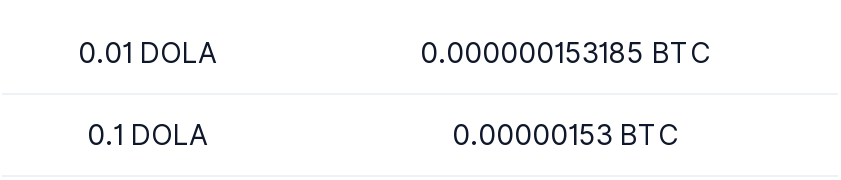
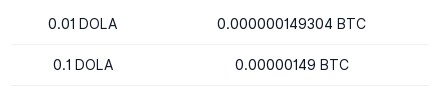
- 0.000000153185 BTC
+ 0.000000149304 BTC

- 0.00000153 BTC
+ 0.00000149 BTC
